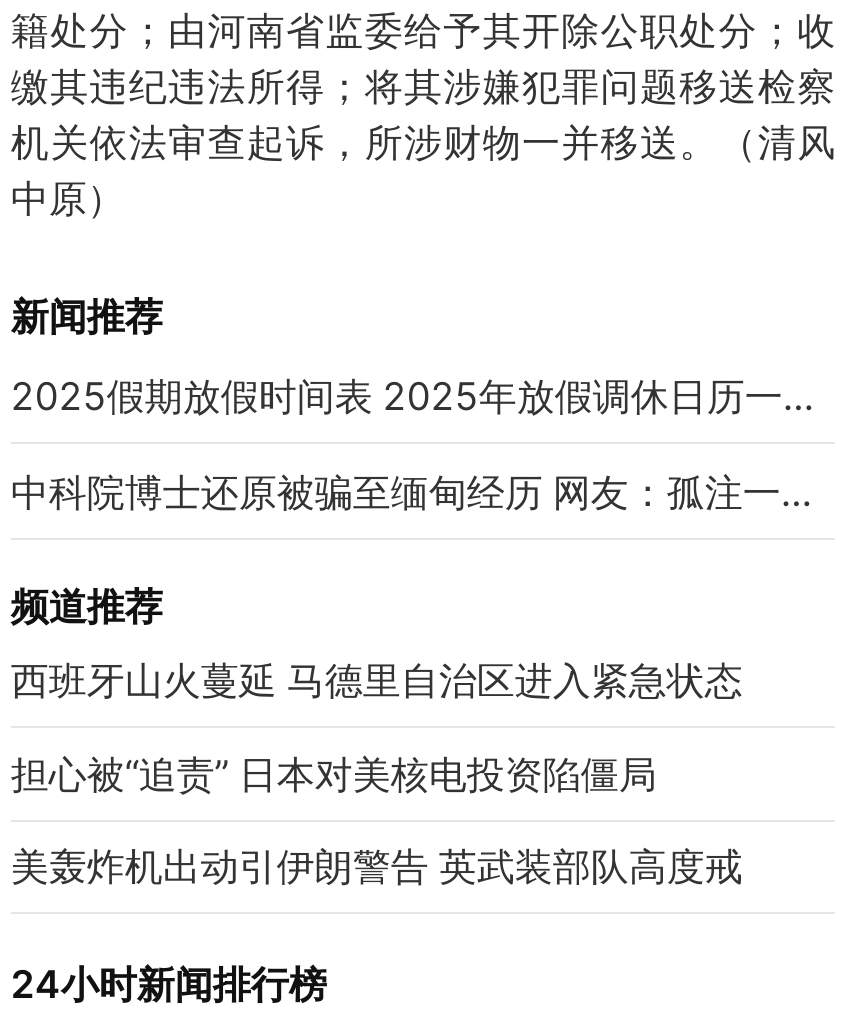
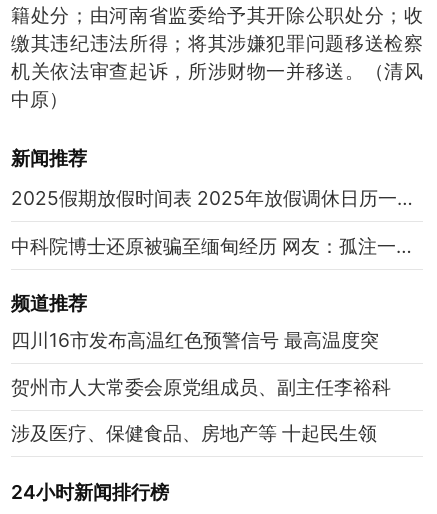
- 西班牙山火蔓延 马德里自治区进入紧急状态
+ 四川16市发布高温红色预警信号 最高温度突

- 担心被“追责” 日本对美核电投资陷僵局
+ 贺州市人大常委会原党组成员、副主任李裕科

- 美轰炸机出动引伊朗警告 英武装部队高度戒
+ 涉及医疗、保健食品、房地产等 十起民生领
